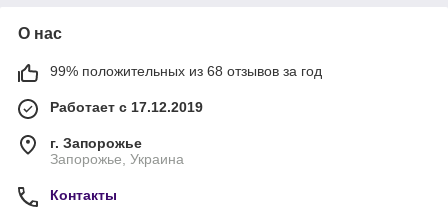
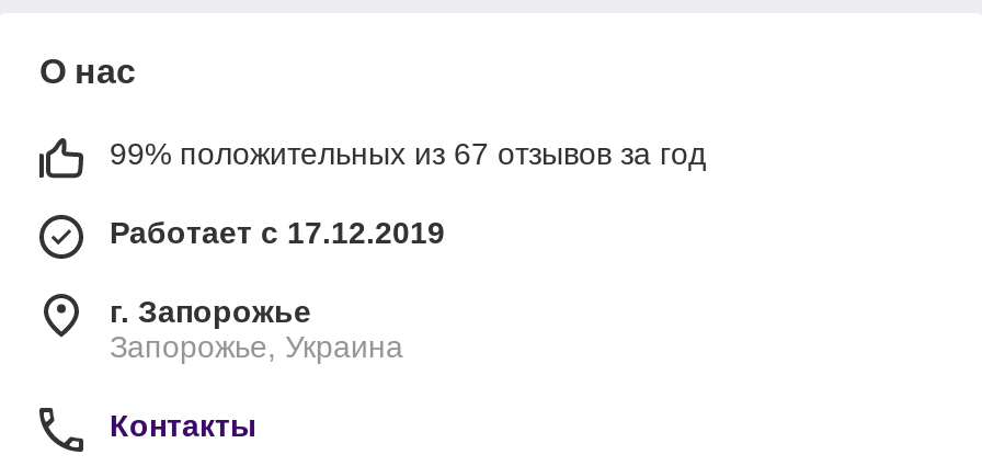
- 99% положительных из 68 отзывов за год
+ 99% положительных из 67 отзывов за год
